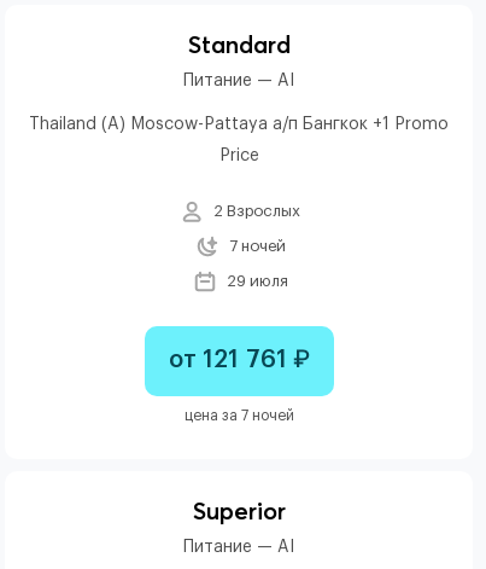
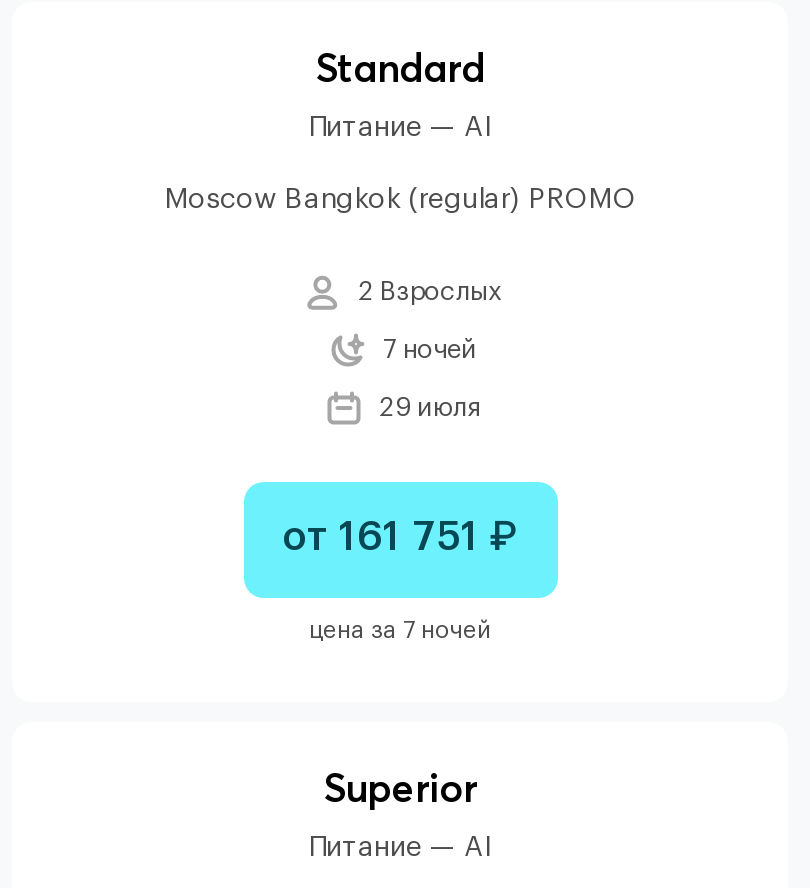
- Thailand (A) Moscow-Pattaya а/п Бангкок +1 Promo
- Price
+ Moscow Bangkok (regular) PROMO

- от 121 761 ₽
+ от 161 751 ₽
